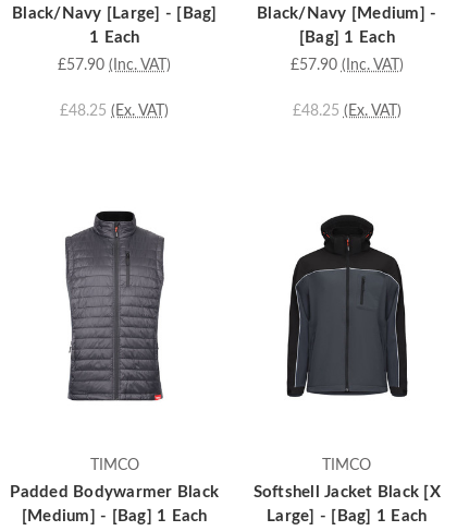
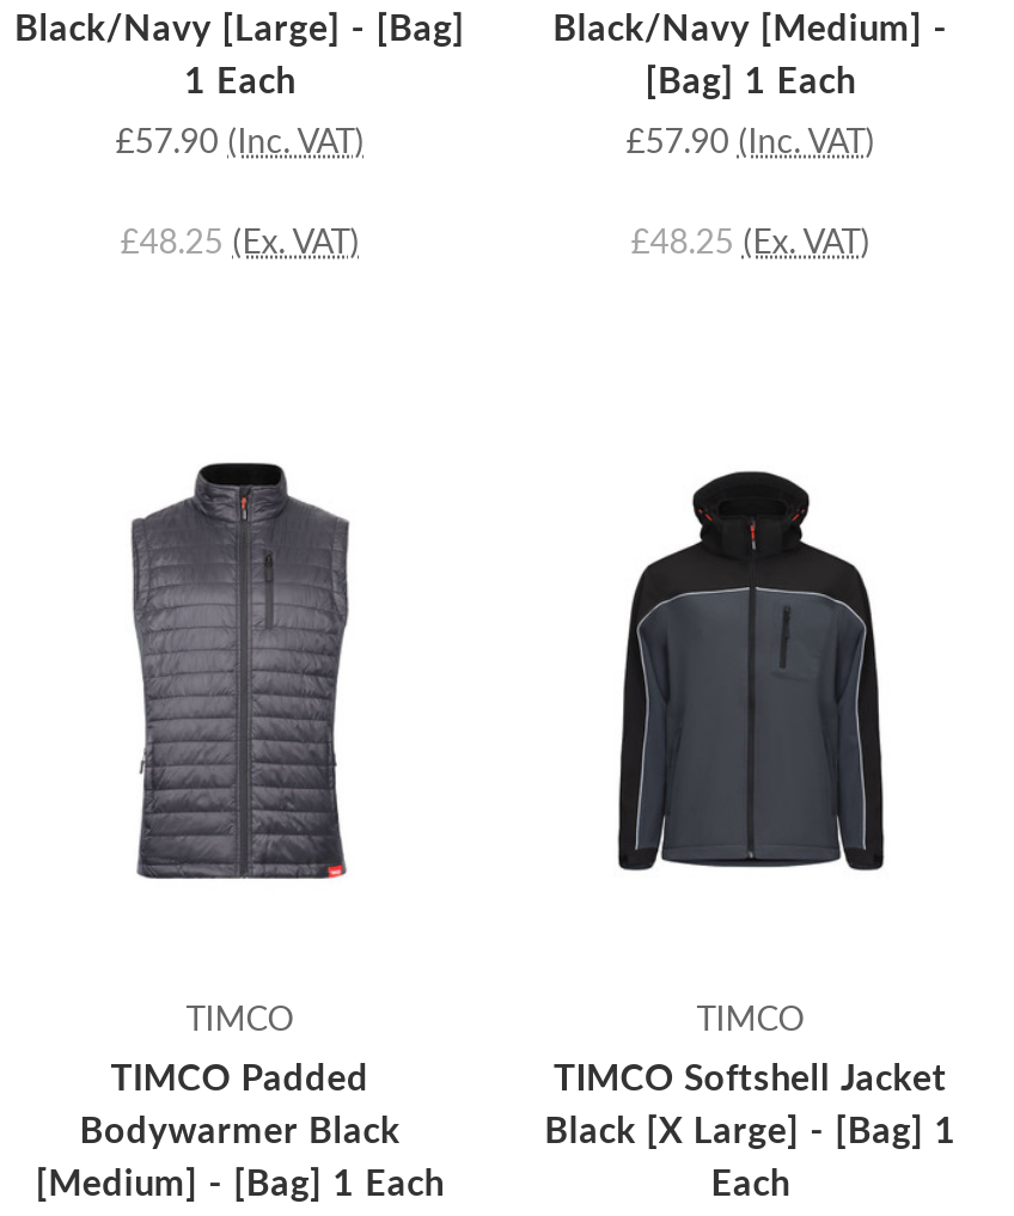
- Padded Bodywarmer Black
+ TIMCO Padded
+ Bodywarmer Black

- Softshell Jacket Black [X
- Large] - [Bag] 1 Each
+ TIMCO Softshell Jacket
+ Black [X Large] - [Bag] 1
+ Each
